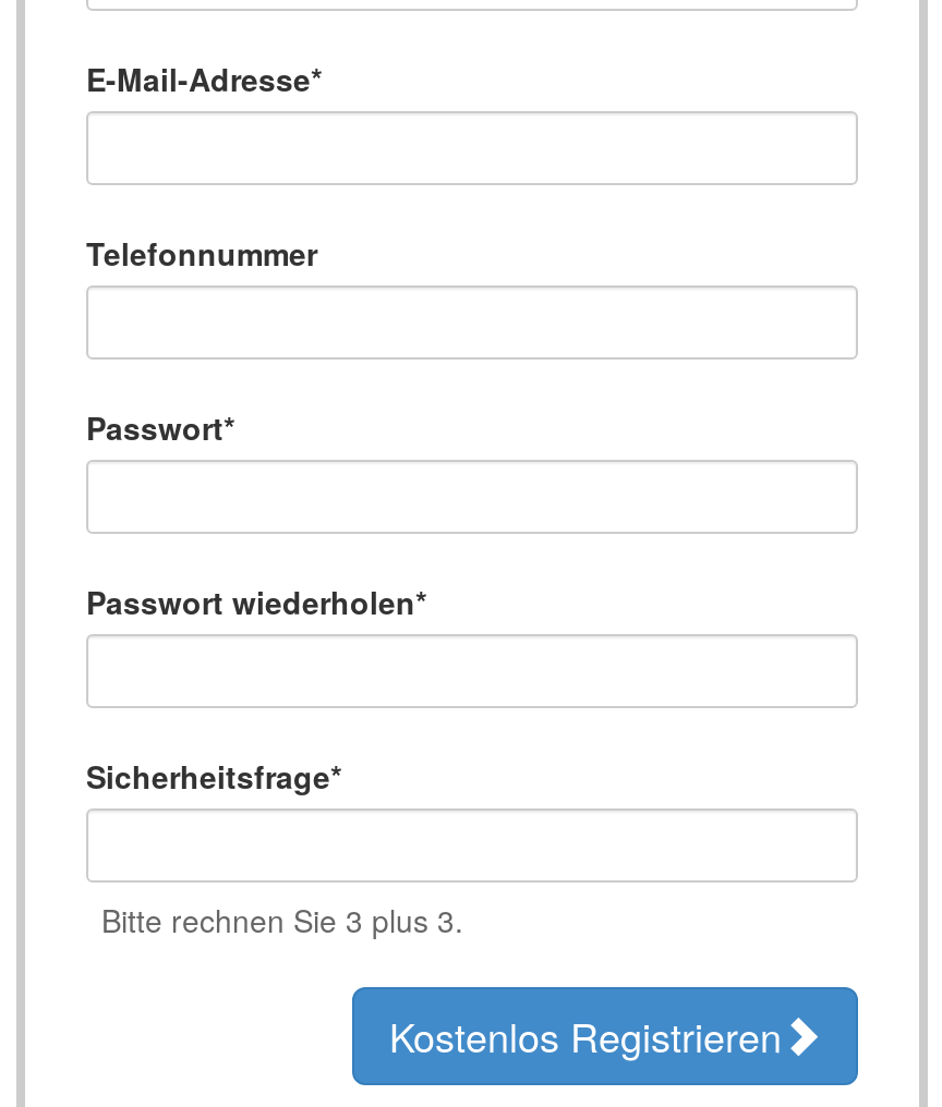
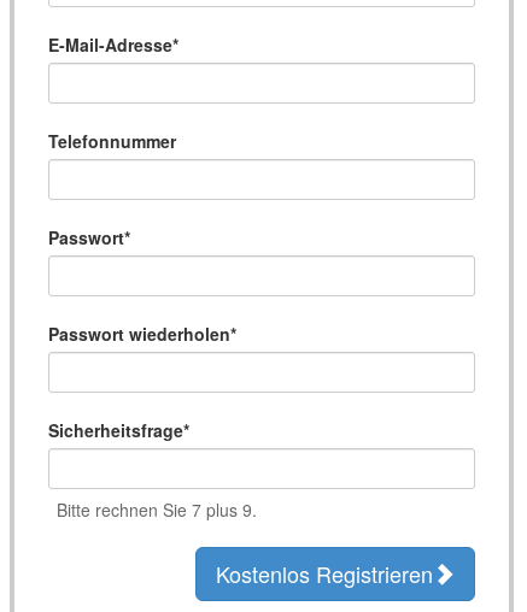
- Bitte rechnen Sie 3 plus 3.
+ Bitte rechnen Sie 7 plus 9.
